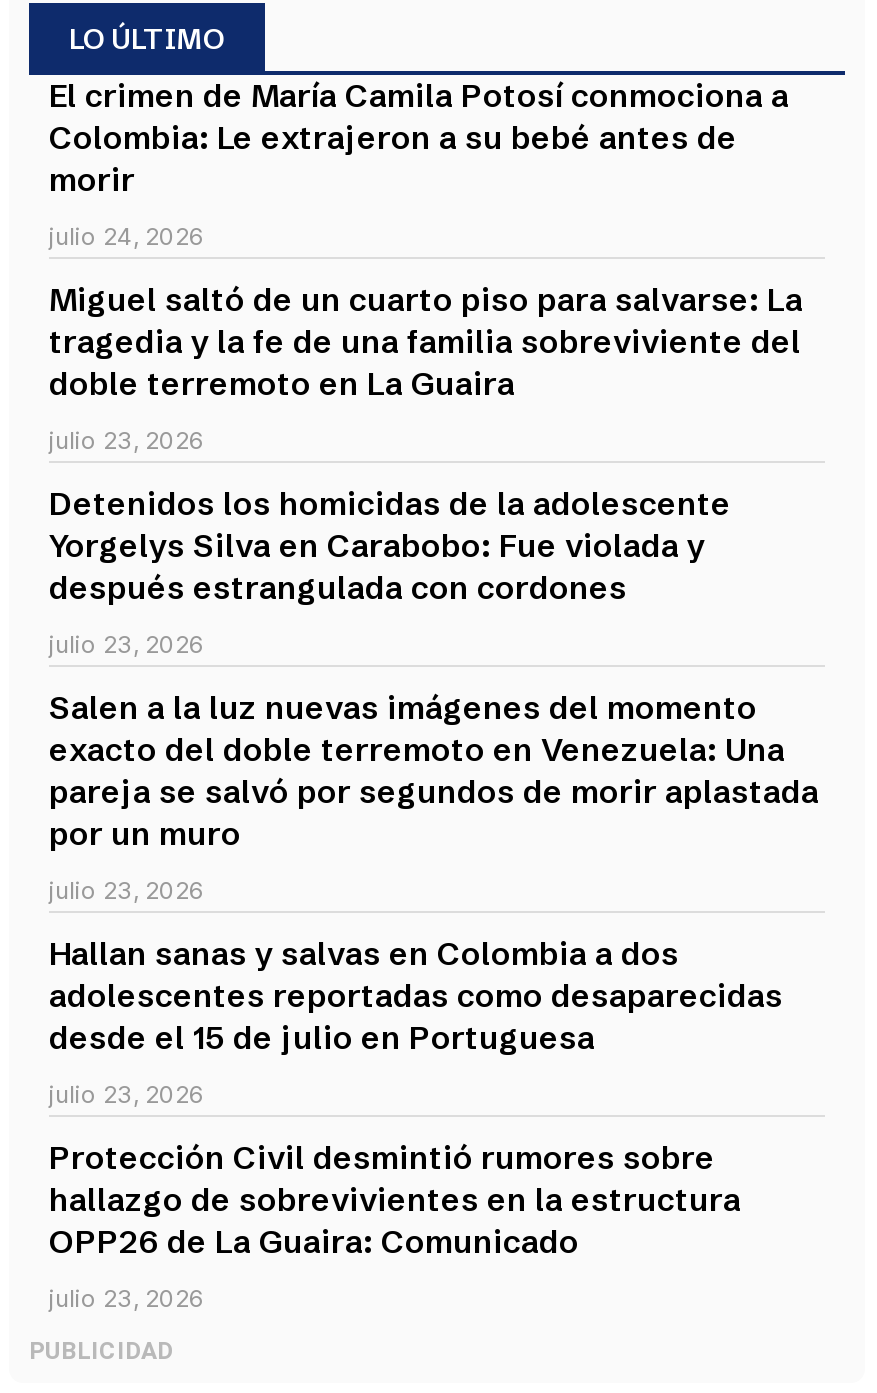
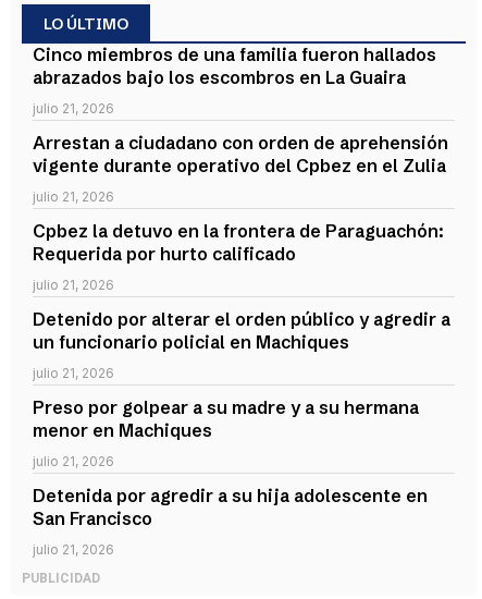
- El crimen de María Camila Potosí conmociona a
- Colombia: Le extrajeron a su bebé antes de
- morir
+ Cinco miembros de una familia fueron hallados
+ abrazados bajo los escombros en La Guaira

- julio 24, 2026
+ julio 21, 2026

- Miguel saltó de un cuarto piso para salvarse: La
- tragedia y la fe de una familia sobreviviente del
- doble terremoto en La Guaira
+ Arrestan a ciudadano con orden de aprehensión
+ vigente durante operativo del Cpbez en el Zulia

- julio 23, 2026
+ julio 21, 2026

- Detenidos los homicidas de la adolescente
- Yorgelys Silva en Carabobo: Fue violada y
- después estrangulada con cordones
+ Cpbez la detuvo en la frontera de Paraguachón:
+ Requerida por hurto calificado

- julio 23, 2026
+ julio 21, 2026

- Salen a la luz nuevas imágenes del momento
- exacto del doble terremoto en Venezuela: Una
- pareja se salvó por segundos de morir aplastada
- por un muro
+ Detenido por alterar el orden público y agredir a
+ un funcionario policial en Machiques

- julio 23, 2026
+ julio 21, 2026

- Hallan sanas y salvas en Colombia a dos
- adolescentes reportadas como desaparecidas
- desde el 15 de julio en Portuguesa
+ Preso por golpear a su madre y a su hermana
+ menor en Machiques

- julio 23, 2026
+ julio 21, 2026

- Protección Civil desmintió rumores sobre
- hallazgo de sobrevivientes en la estructura
- OPP26 de La Guaira: Comunicado
+ Detenida por agredir a su hija adolescente en
+ San Francisco

- julio 23, 2026
+ julio 21, 2026
